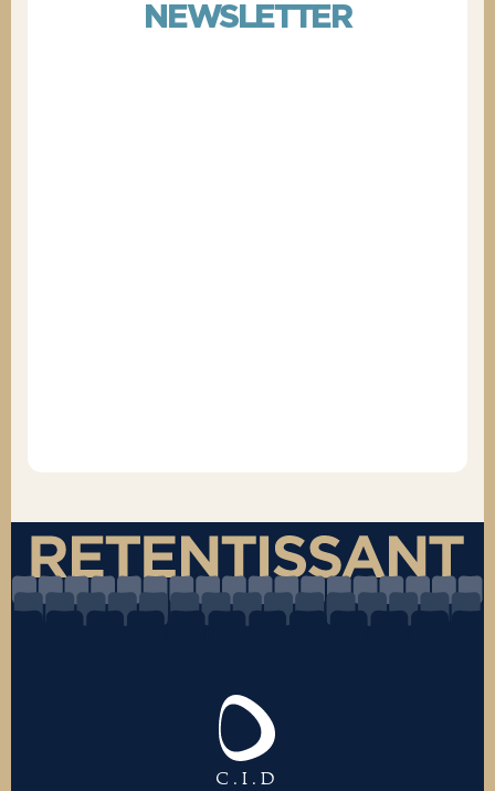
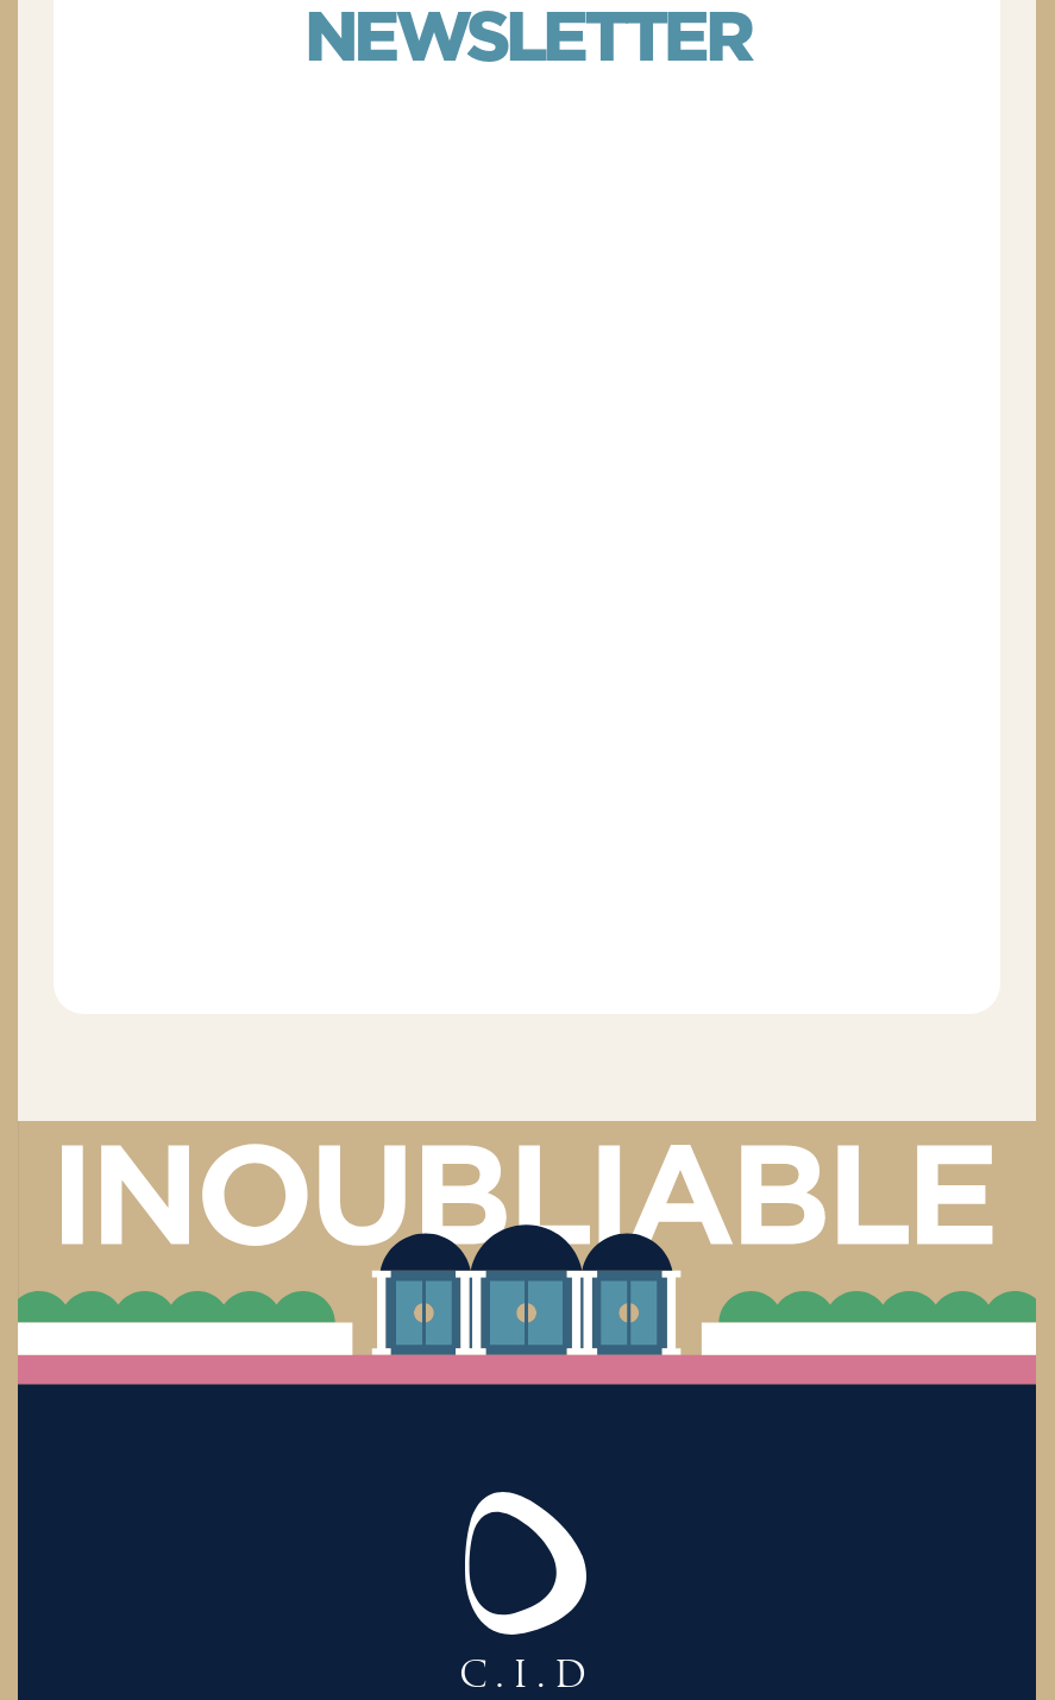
- [image]
+ [image]
